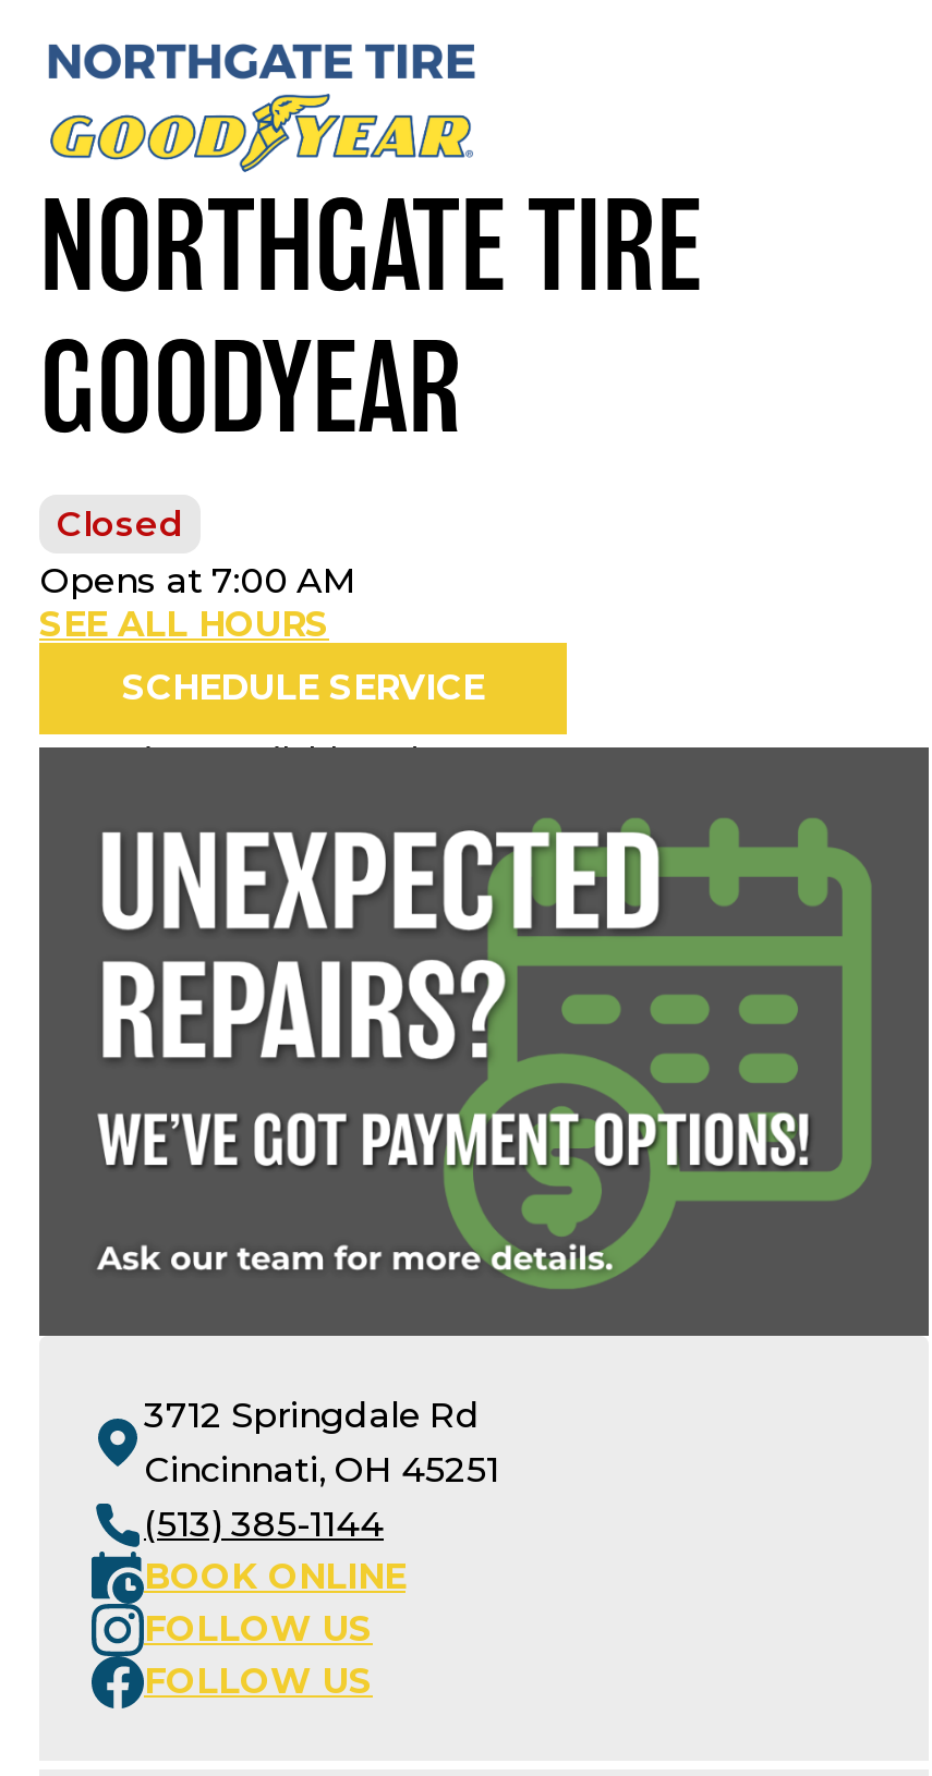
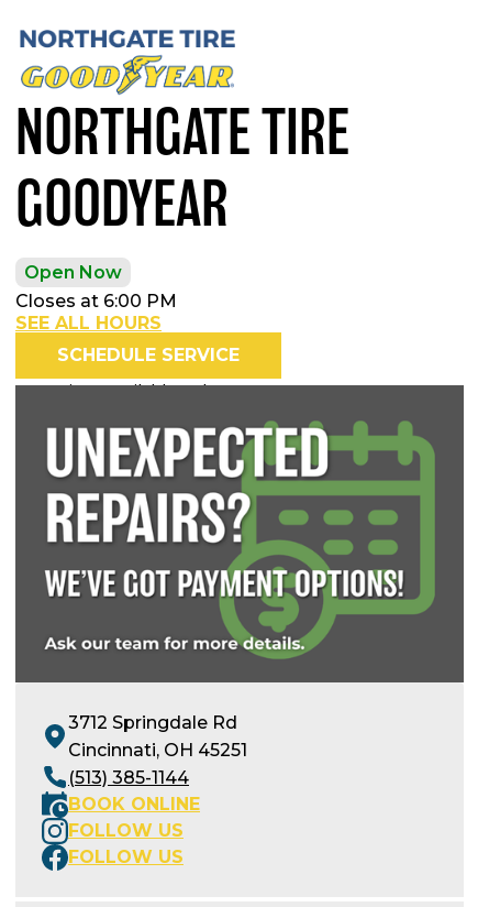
- Closed
- Opens at 7:00 AM
+ Open Now
+ Closes at 6:00 PM
